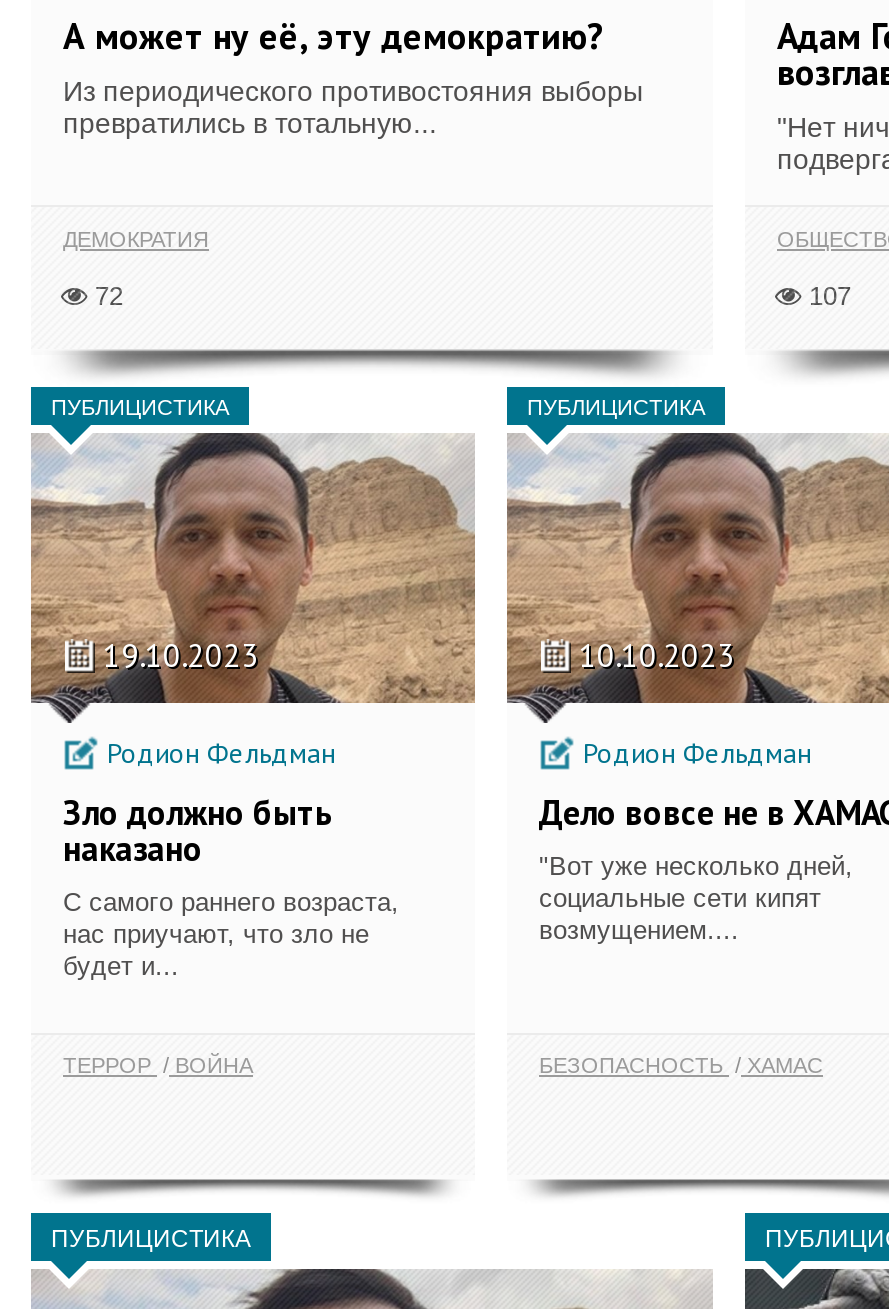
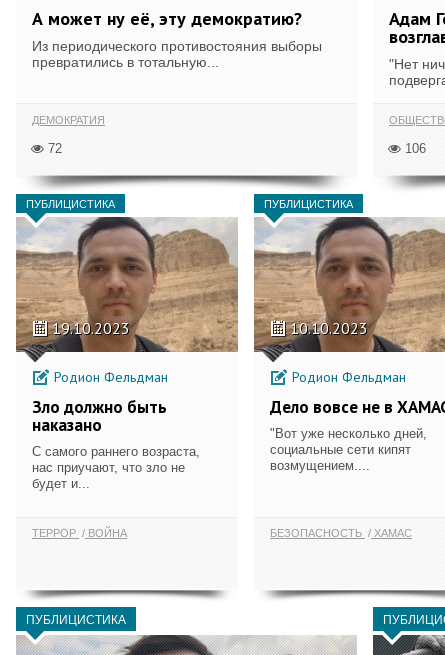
- 107
+ 106
